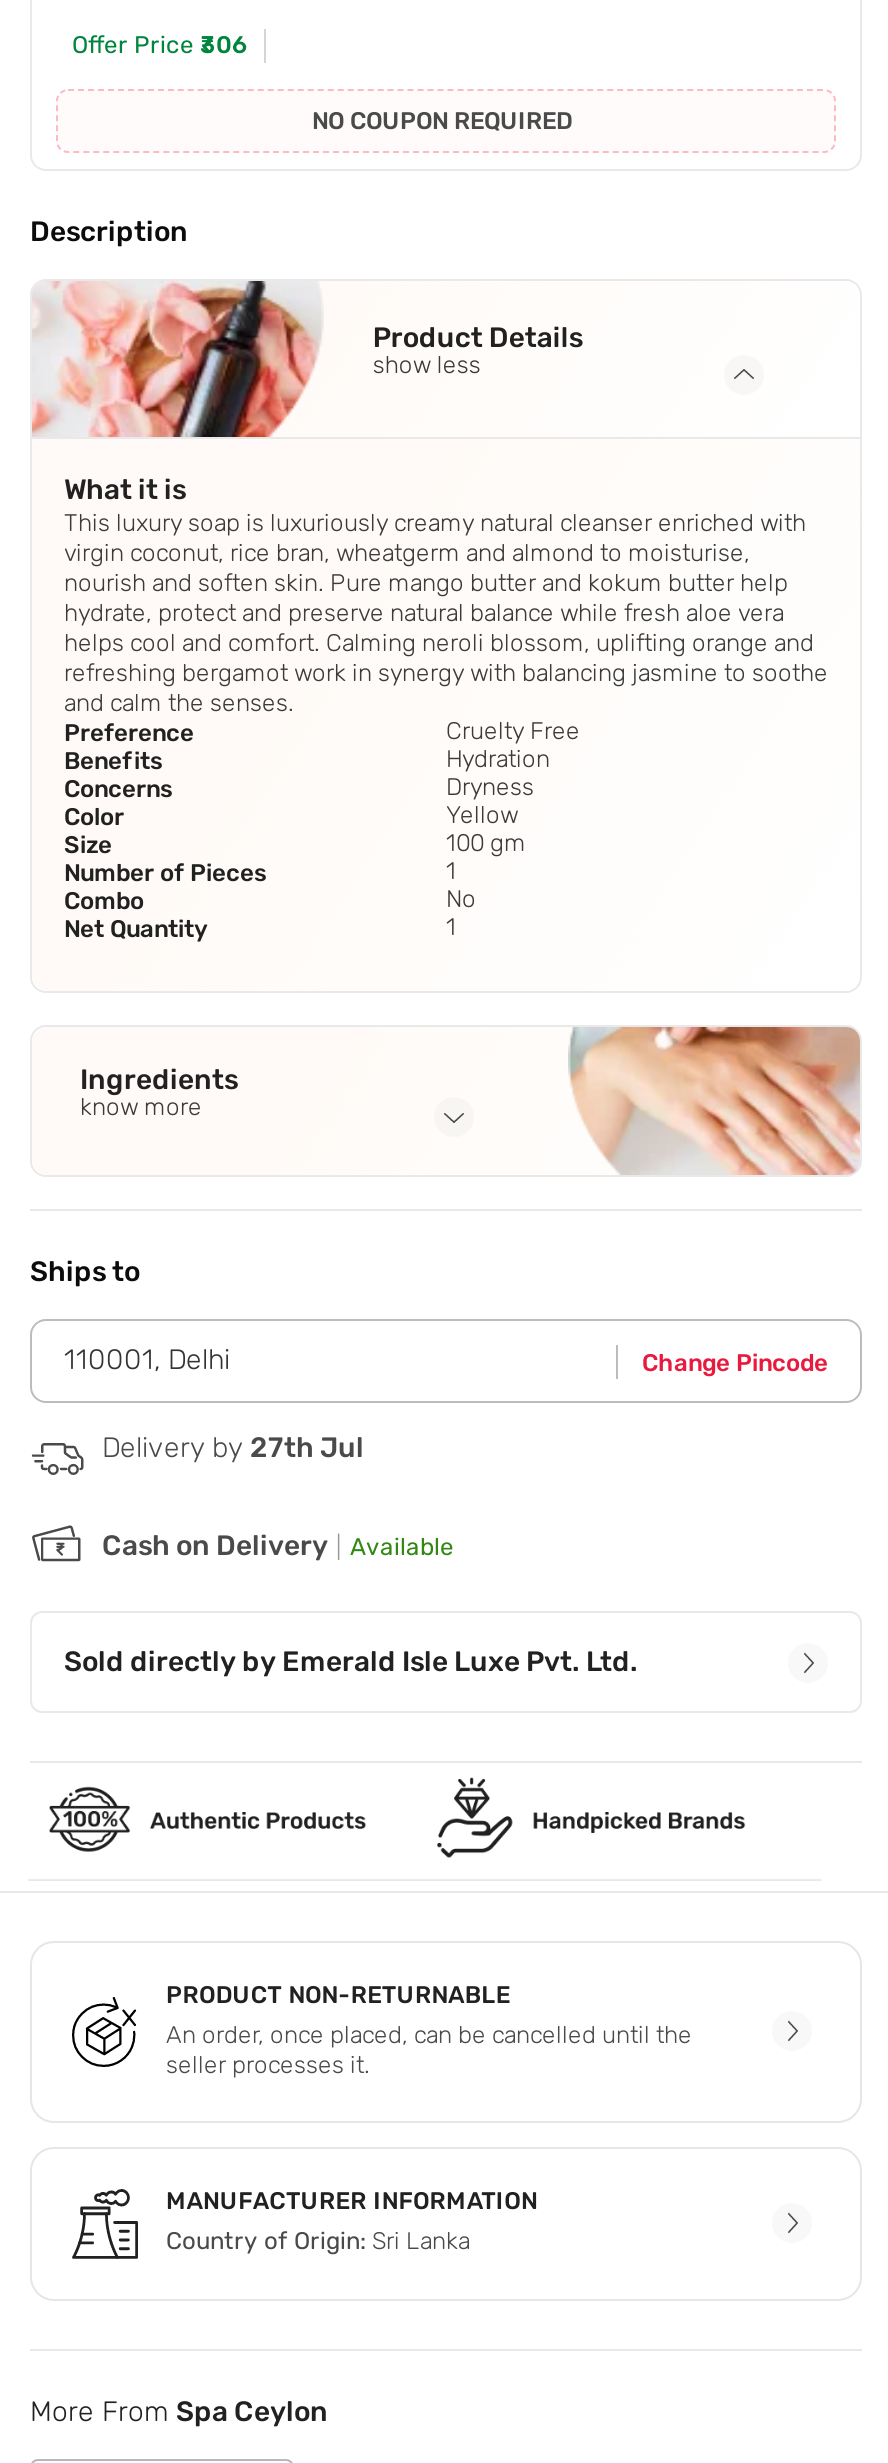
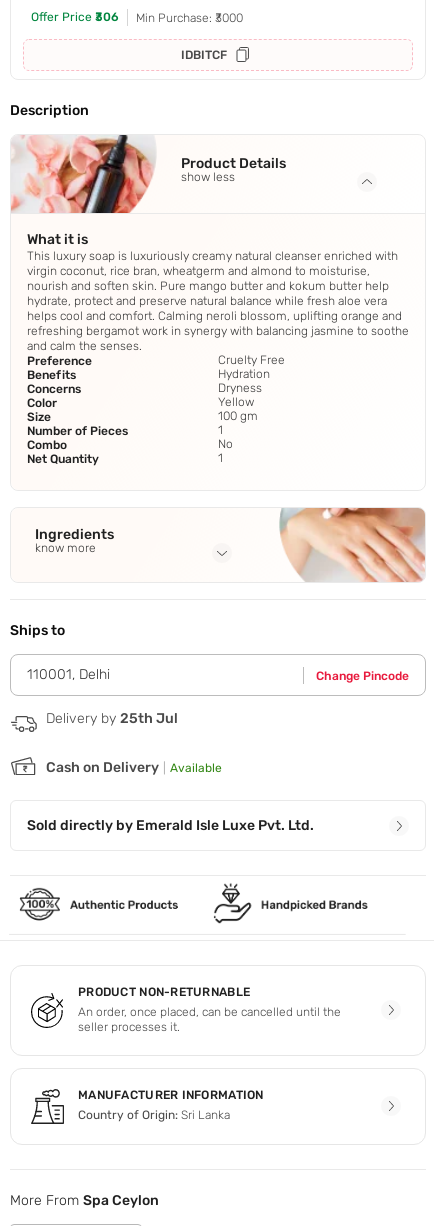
- NO COUPON REQUIRED
+ Min Purchase: ₹3000
+ IDBITCF

- Delivery by 27th Jul
+ Delivery by 25th Jul
